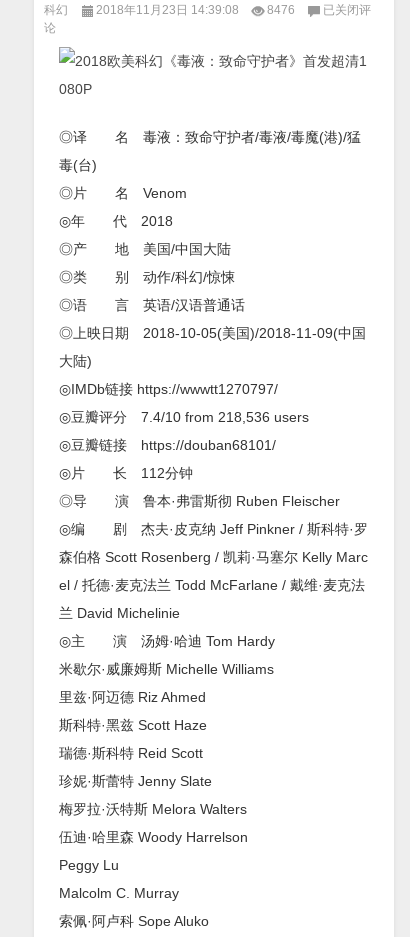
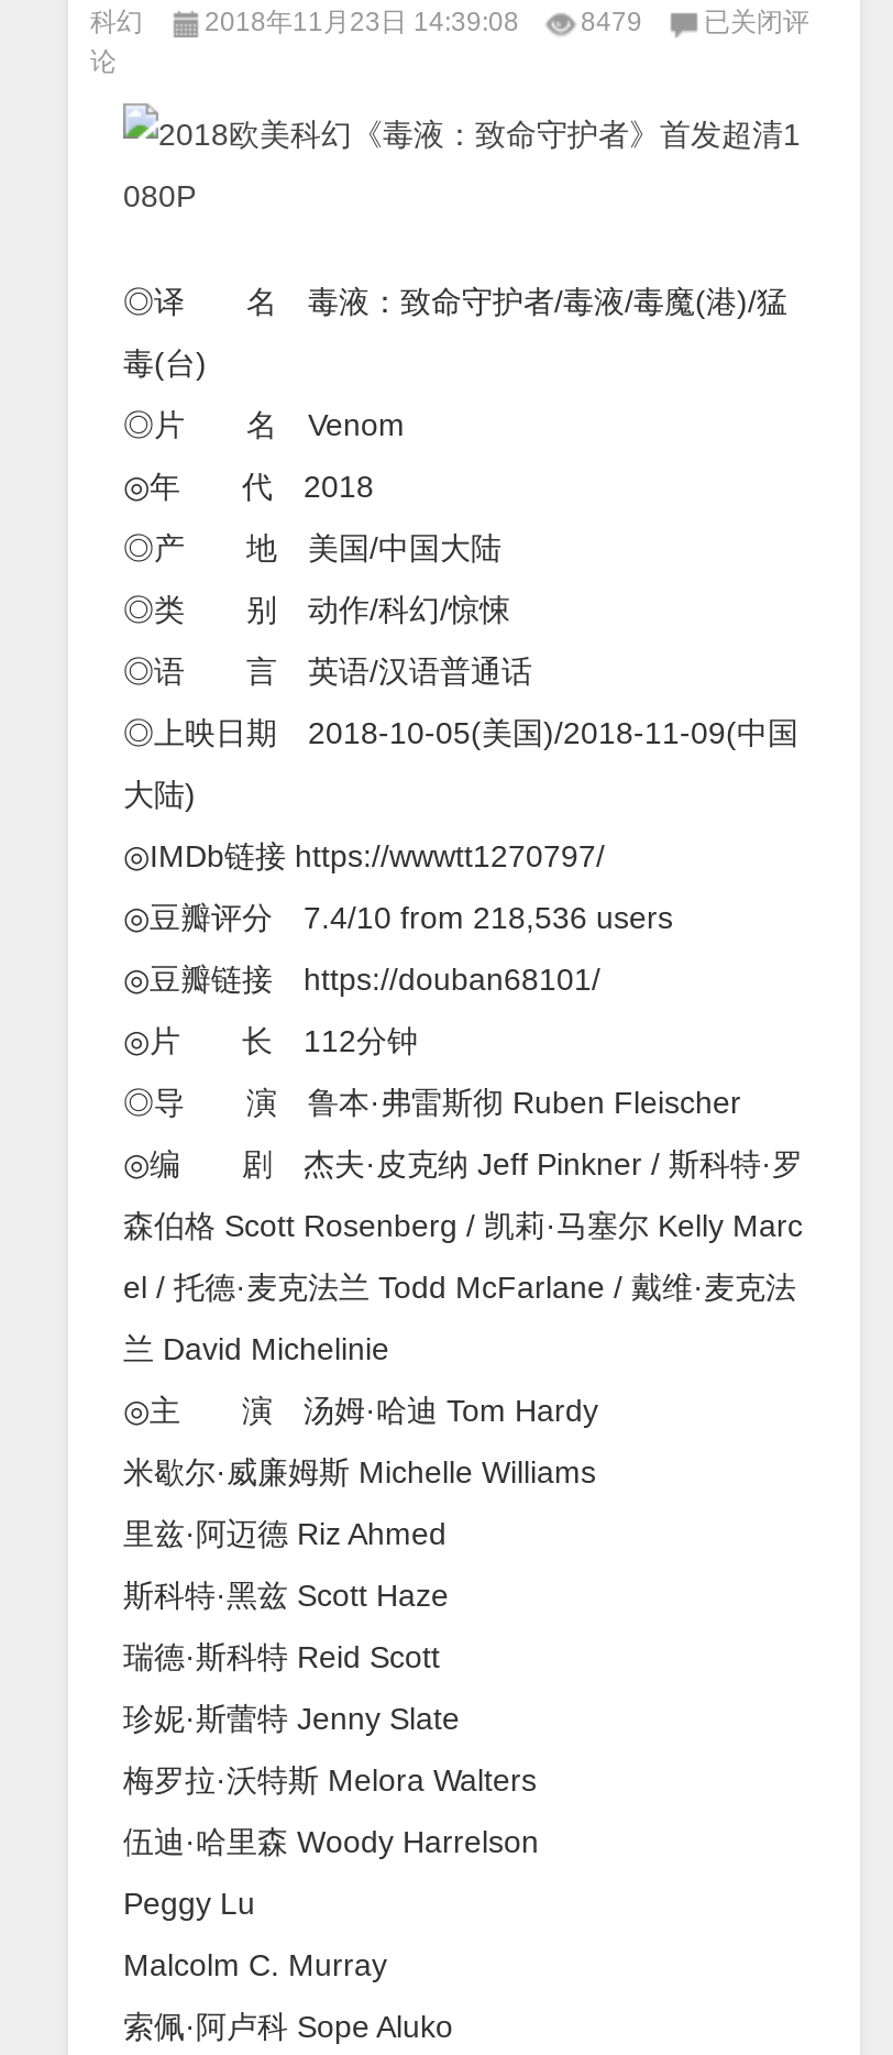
- 8476
+ 8479
